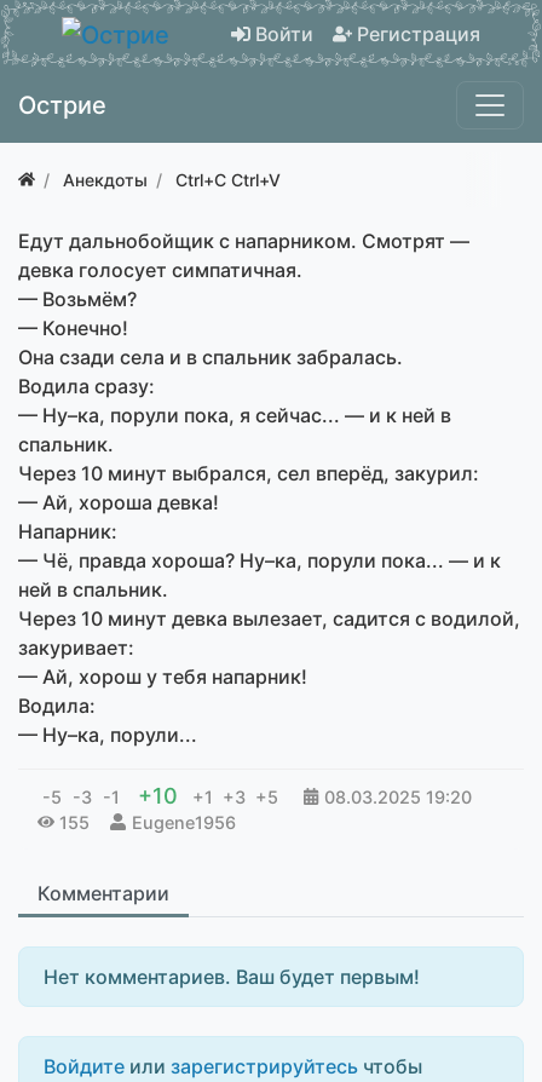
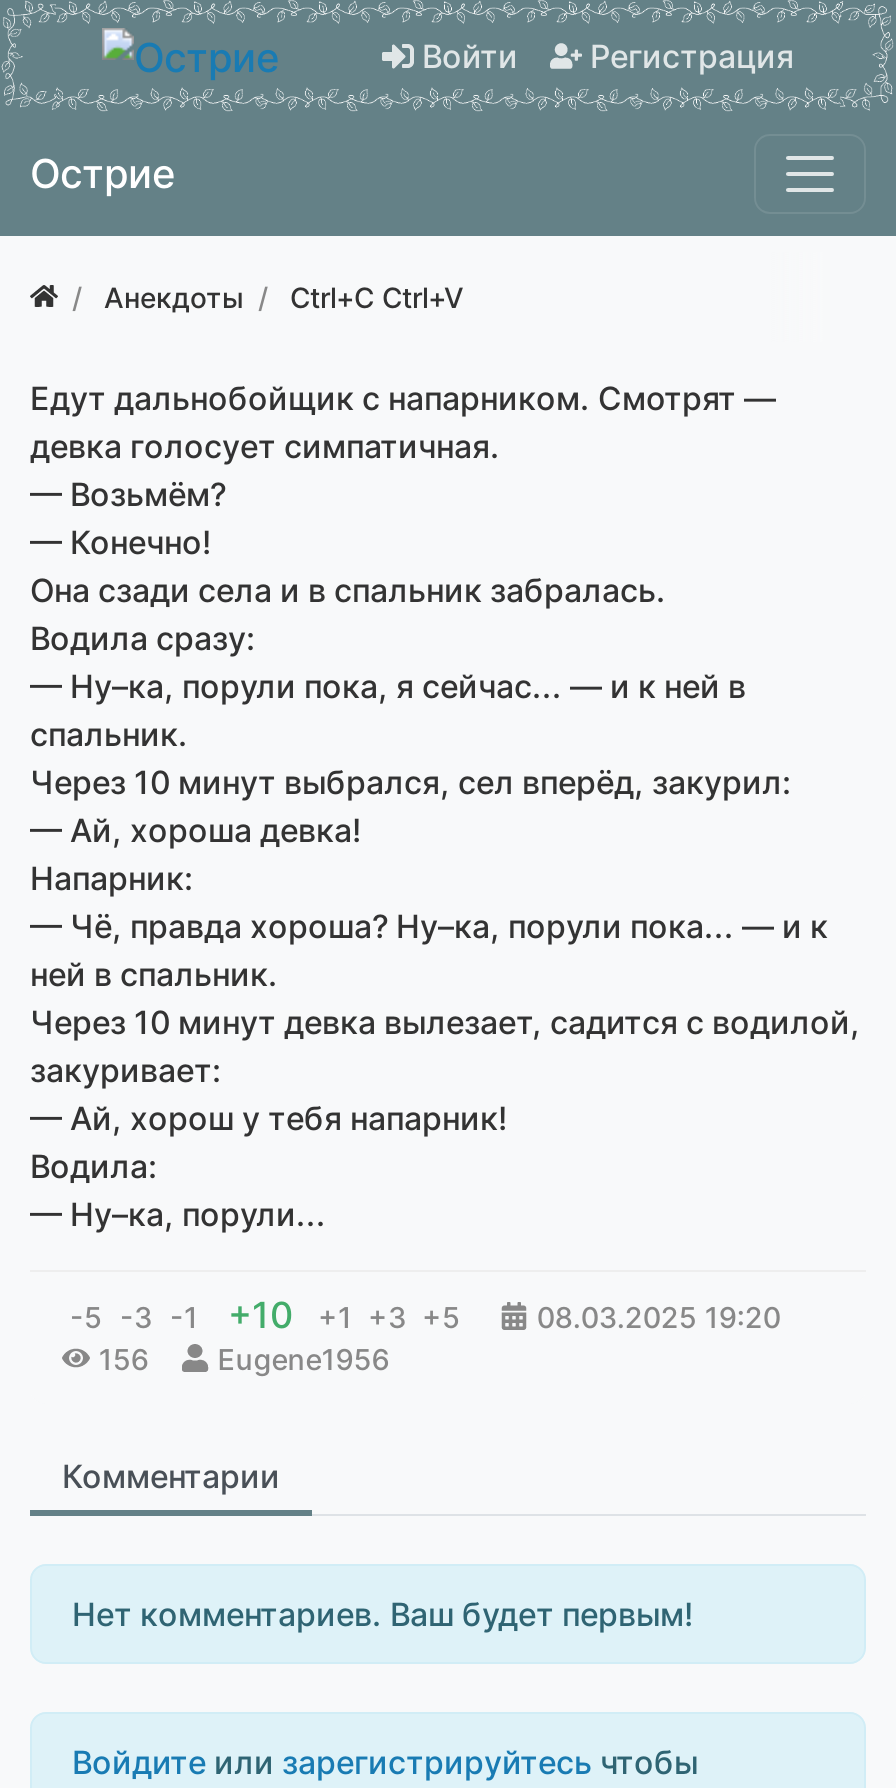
- 155
+ 156
